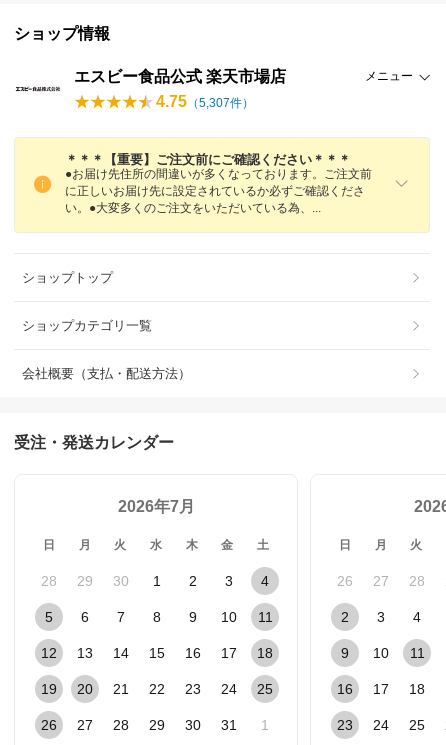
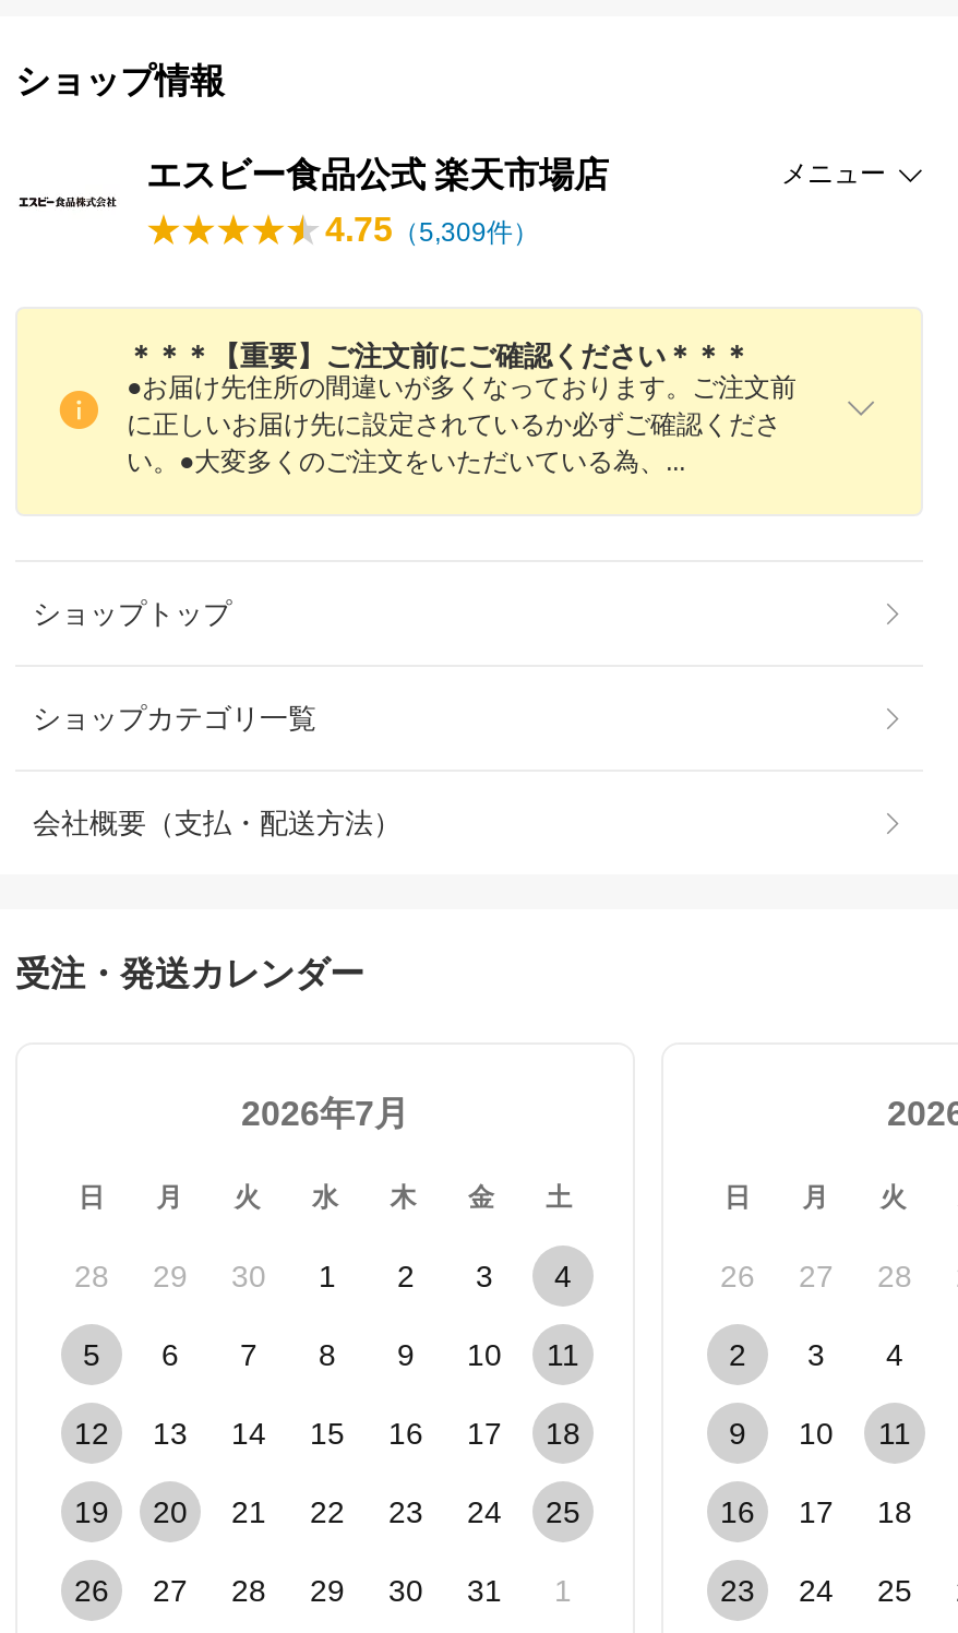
- 4.75（5,307件）
+ 4.75（5,309件）
